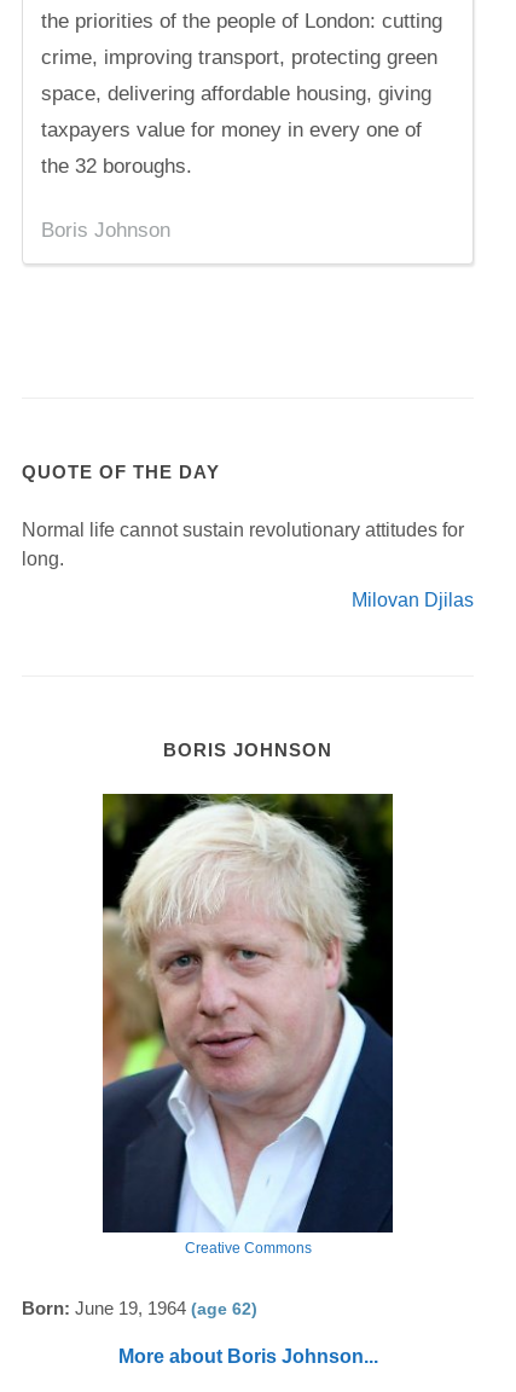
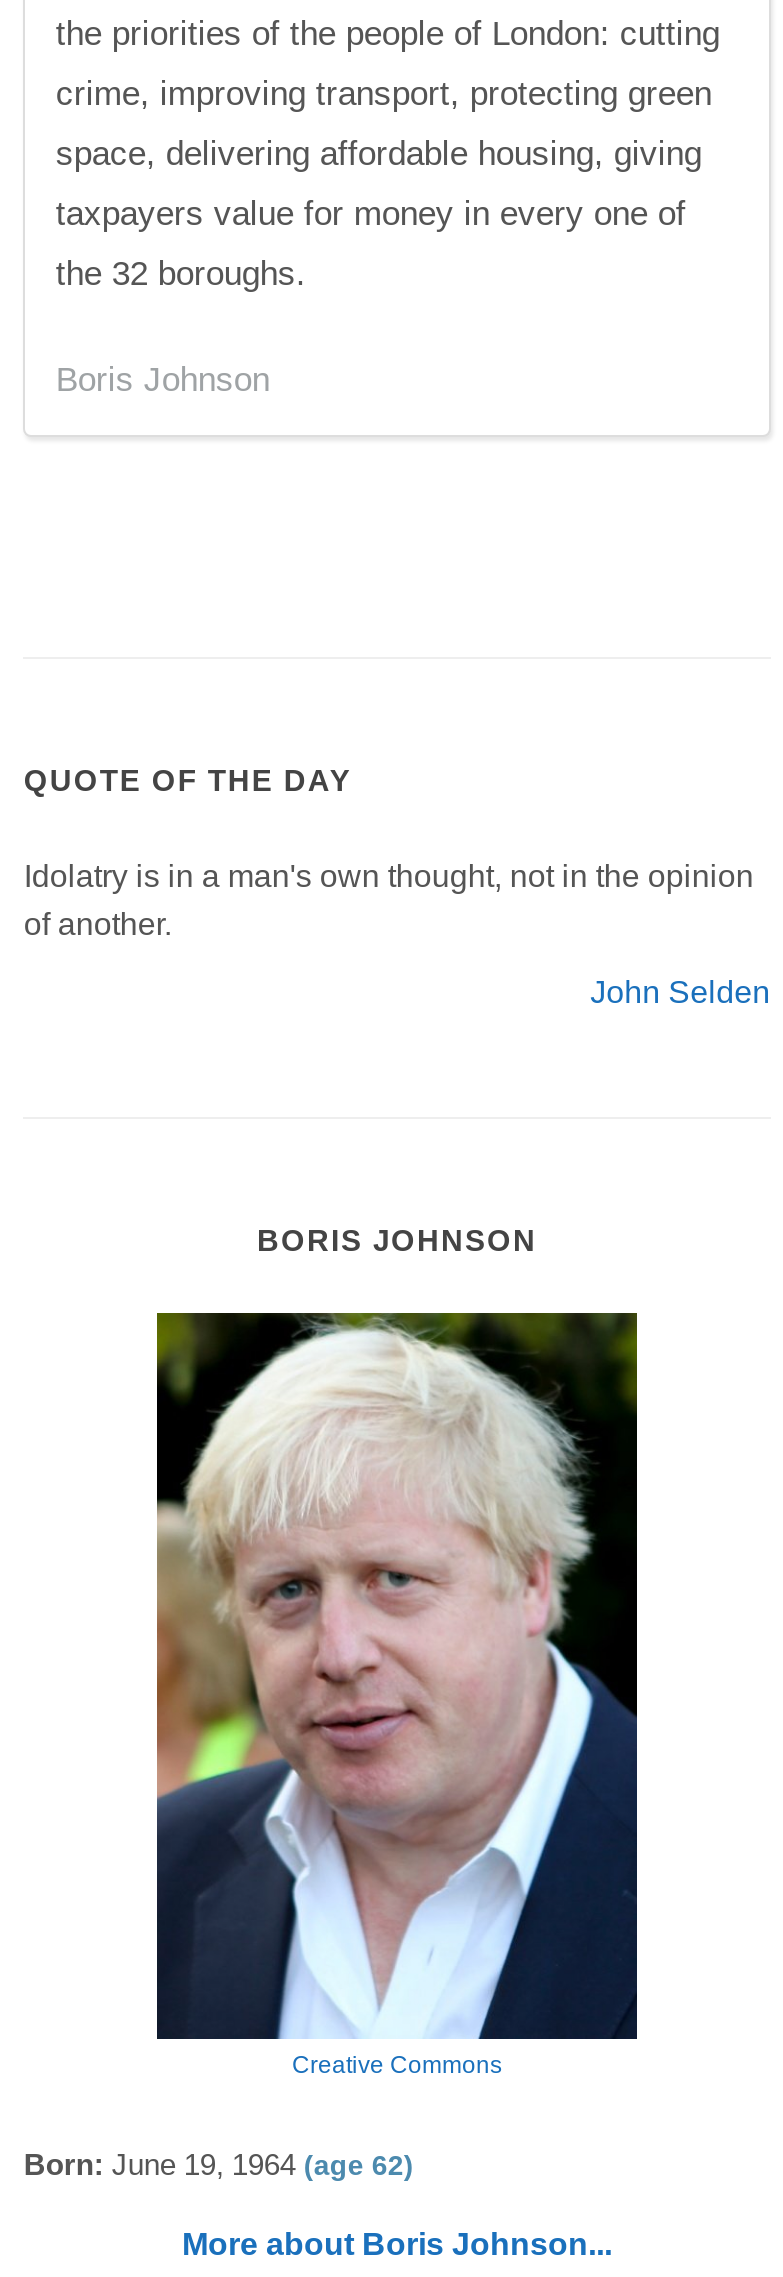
- Normal life cannot sustain revolutionary attitudes for
- long.
+ Idolatry is in a man's own thought, not in the opinion
+ of another.

- Milovan Djilas
+ John Selden
